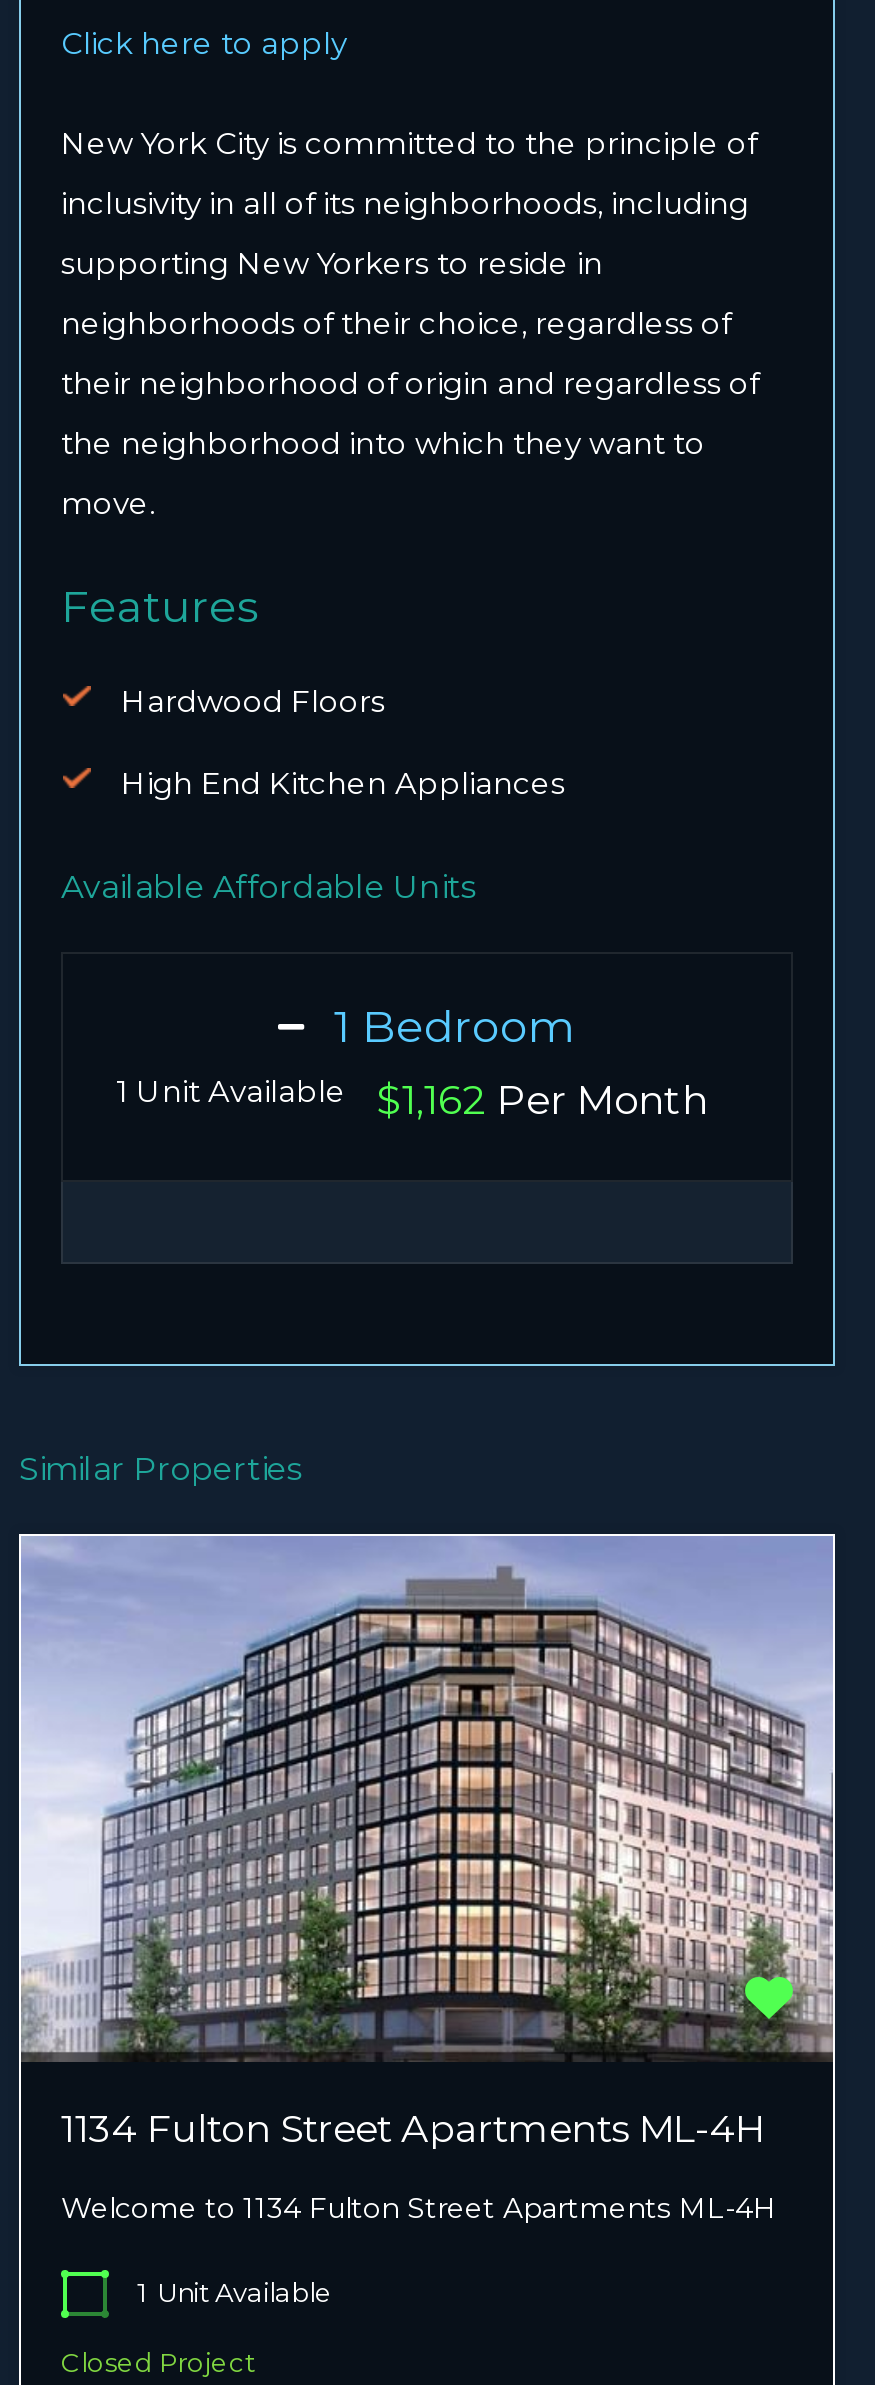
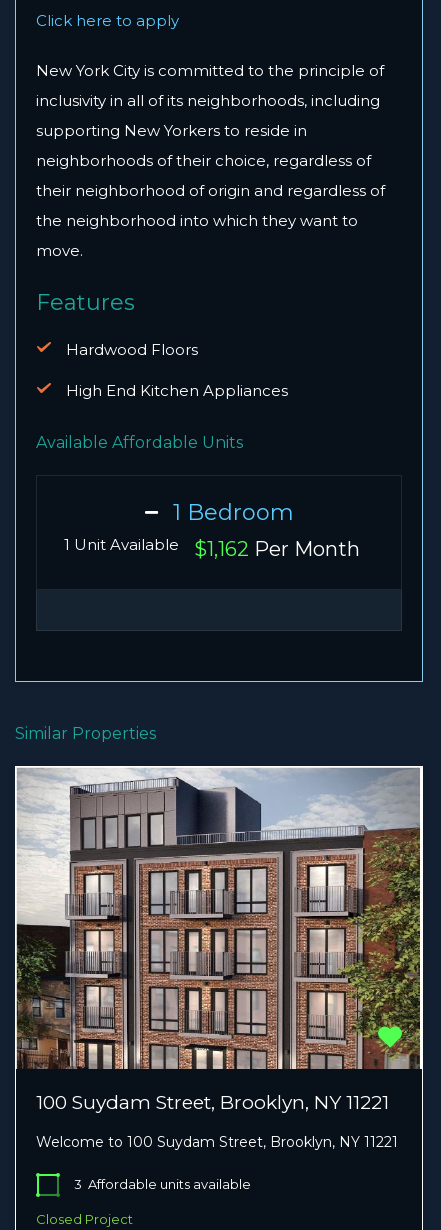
- [image]
- 1134 Fulton Street Apartments ML-4H
+ [image]
+ 100 Suydam Street, Brooklyn, NY 11221

- Welcome to 1134 Fulton Street Apartments ML-4H
+ Welcome to 100 Suydam Street, Brooklyn, NY 11221

- 1 Unit Available
+ 3 Affordable units available
